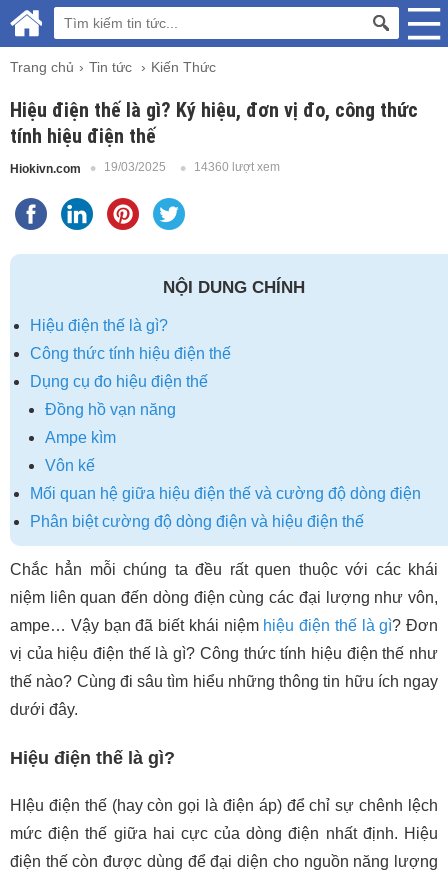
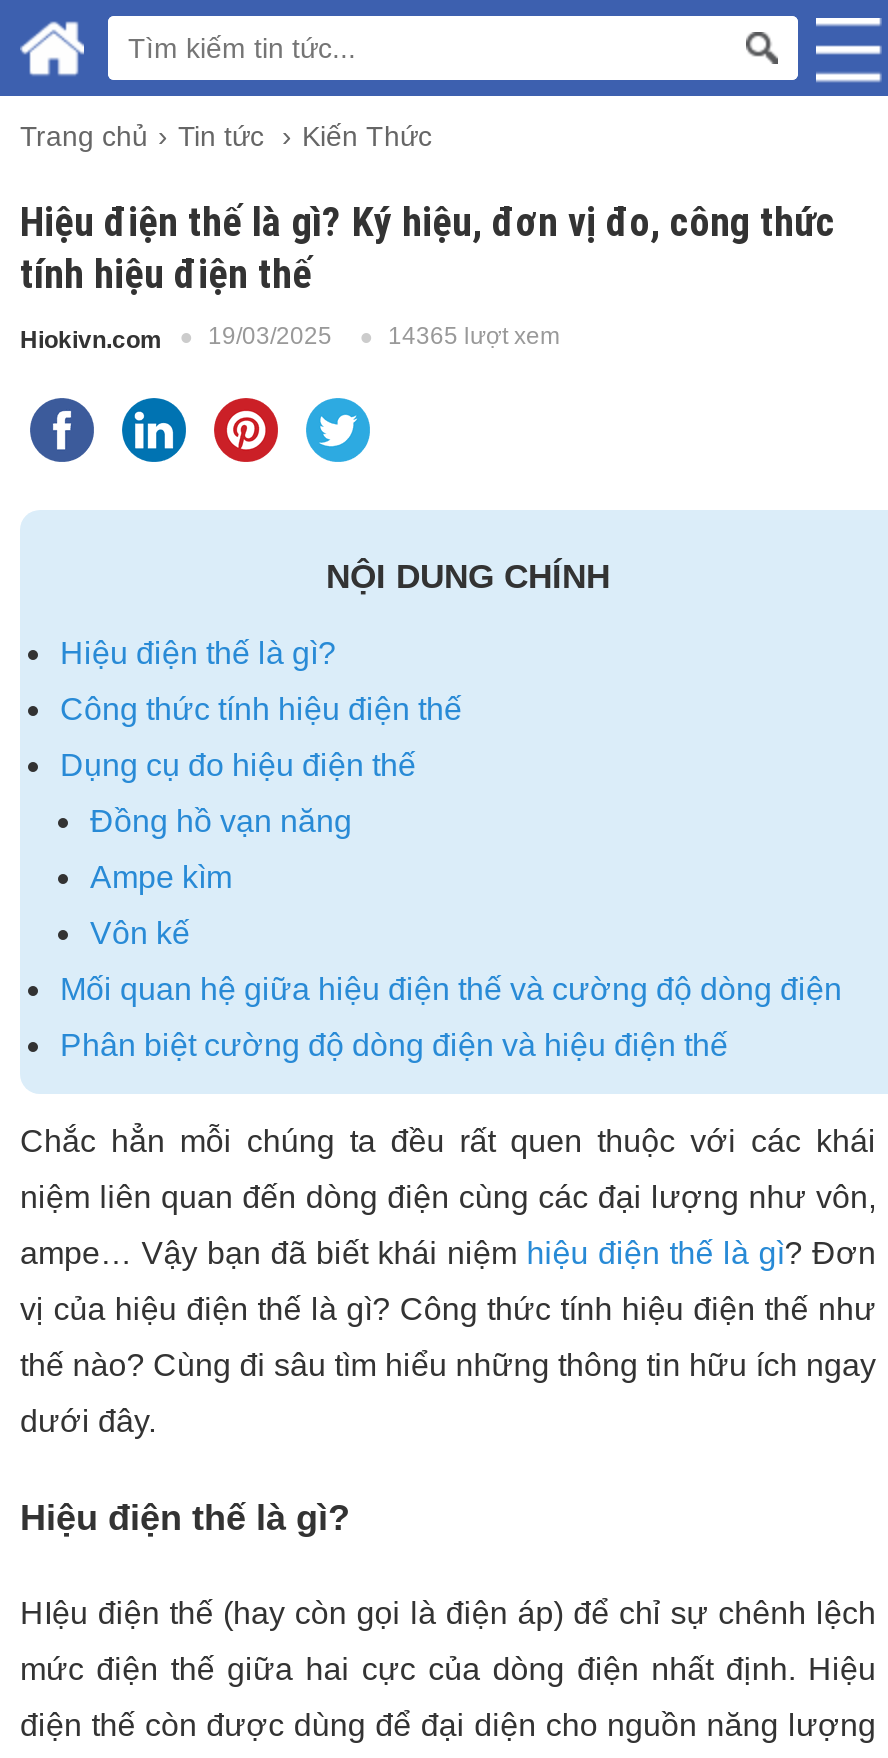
- Hiokivn.com 19/03/2025 14360 lượt xem
+ Hiokivn.com 19/03/2025 14365 lượt xem
